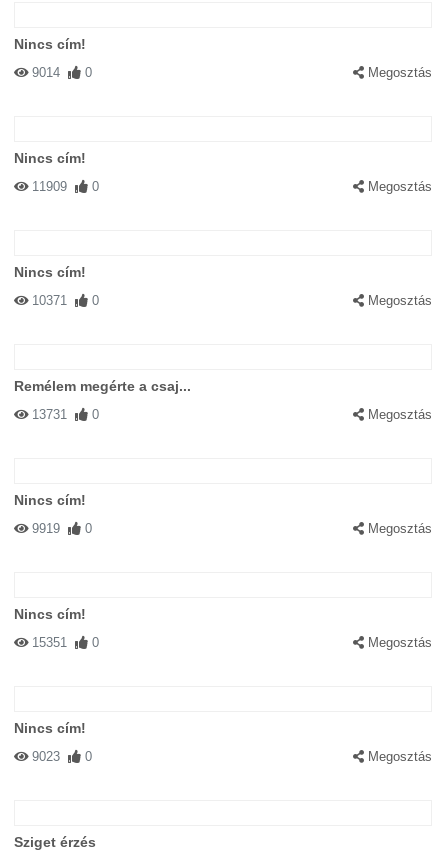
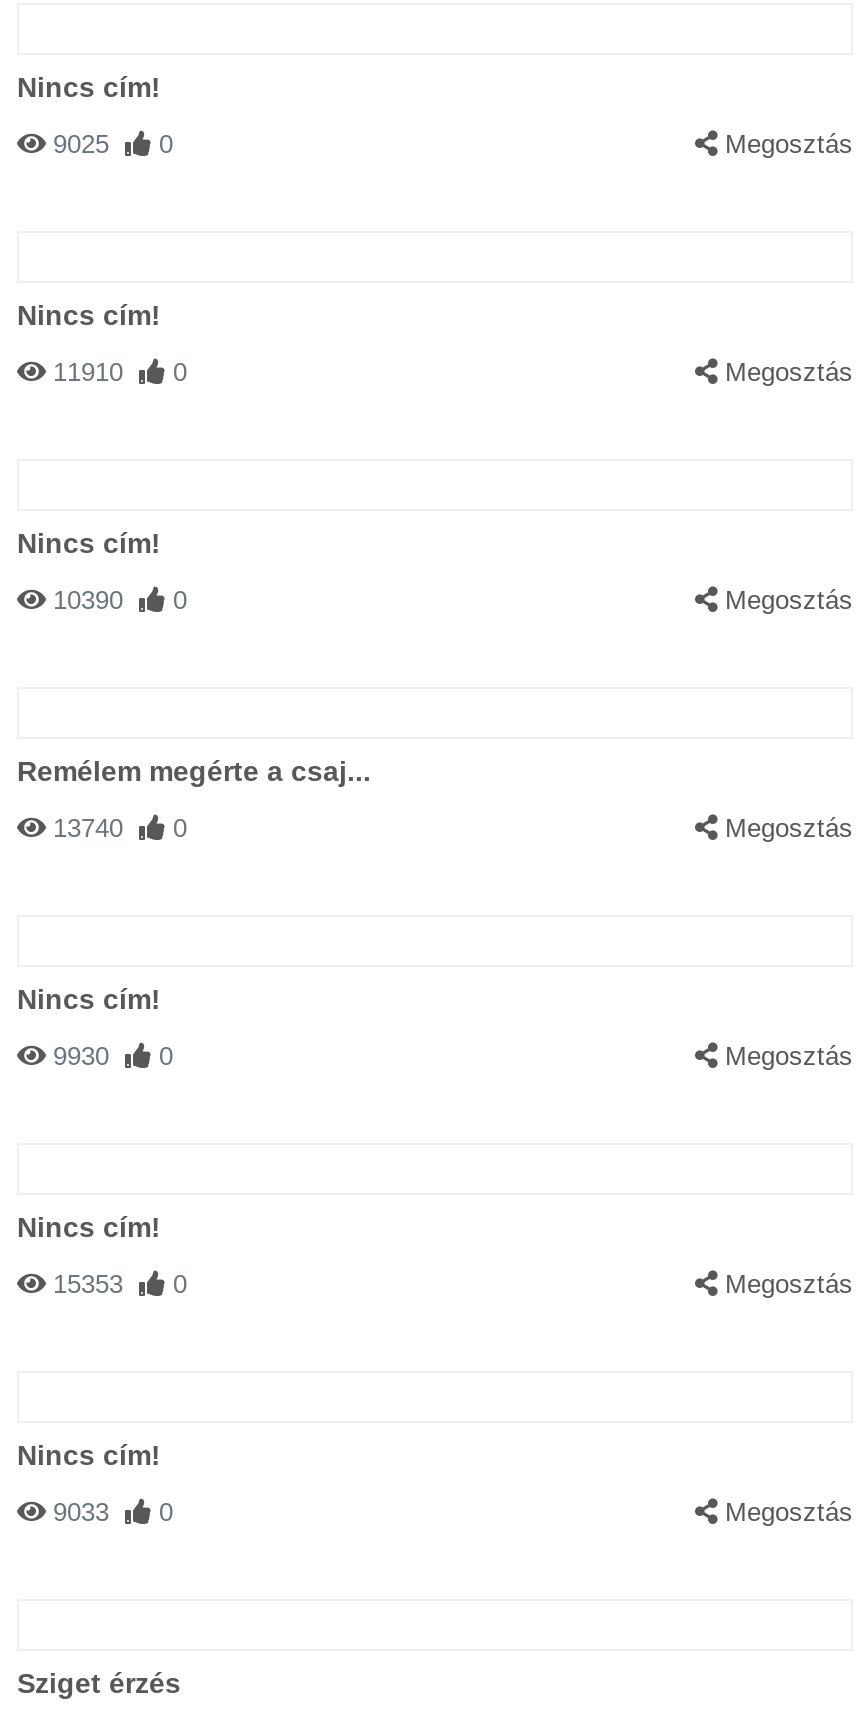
- 9014 0
+ 9025 0

- 11909 0
+ 11910 0

- 10371 0
+ 10390 0

- 13731 0
+ 13740 0

- 9919 0
+ 9930 0

- 15351 0
+ 15353 0

- 9023 0
+ 9033 0
